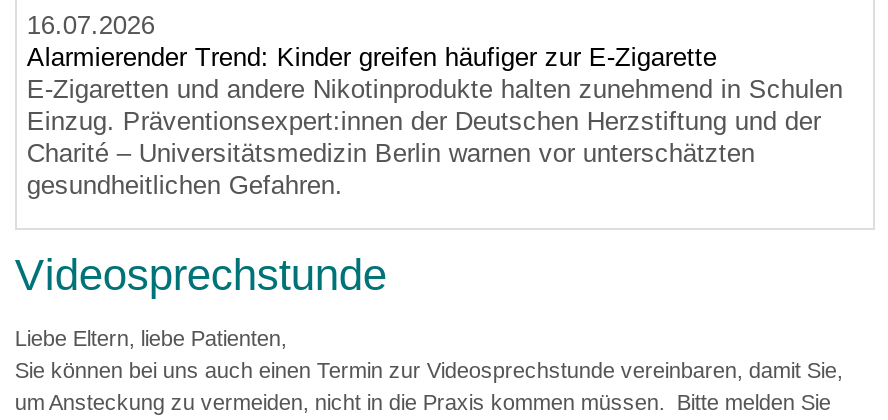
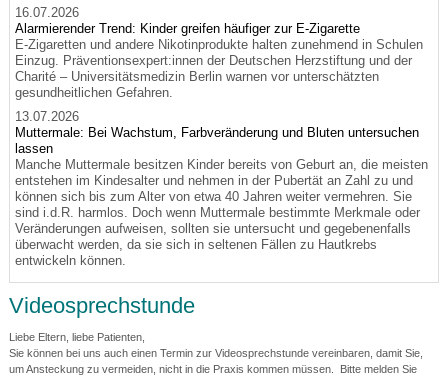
+ 13.07.2026
+ Muttermale: Bei Wachstum, Farbveränderung und Bluten untersuchen
+ lassen
+ Manche Muttermale besitzen Kinder bereits von Geburt an, die meisten
+ entstehen im Kindesalter und nehmen in der Pubertät an Zahl zu und
+ können sich bis zum Alter von etwa 40 Jahren weiter vermehren. Sie
+ sind i.d.R. harmlos. Doch wenn Muttermale bestimmte Merkmale oder
+ Veränderungen aufweisen, sollten sie untersucht und gegebenenfalls
+ überwacht werden, da sie sich in seltenen Fällen zu Hautkrebs
+ entwickeln können.
